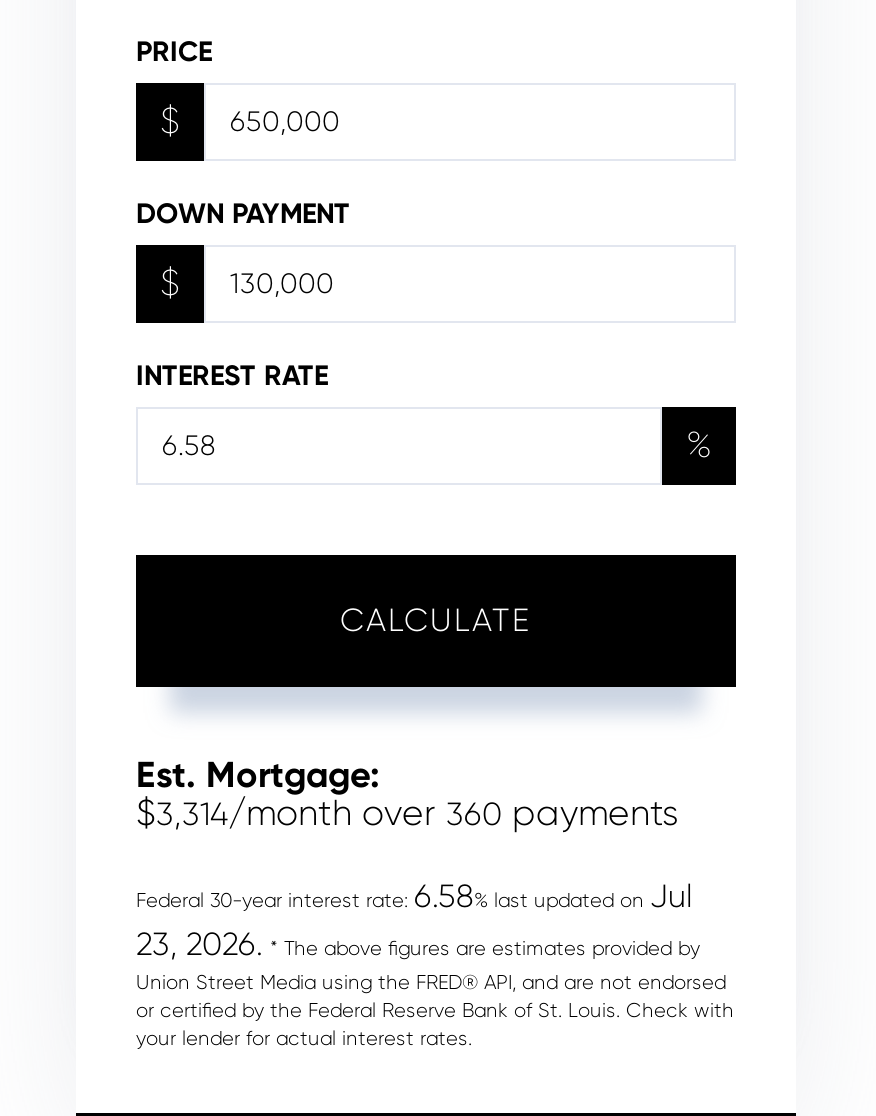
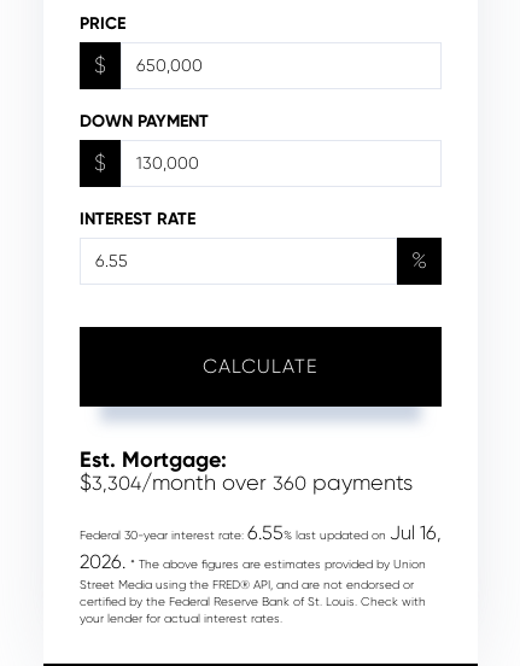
- $3,314/month over 360 payments
+ $3,304/month over 360 payments

- Federal 30-year interest rate: 6.58% last updated on Jul
- 23, 2026. * The above figures are estimates provided by
- Union Street Media using the FRED® API, and are not endorsed
- or certified by the Federal Reserve Bank of St. Louis. Check with
+ Federal 30-year interest rate: 6.55% last updated on Jul 16,
+ 2026. * The above figures are estimates provided by Union
+ Street Media using the FRED® API, and are not endorsed or
+ certified by the Federal Reserve Bank of St. Louis. Check with
